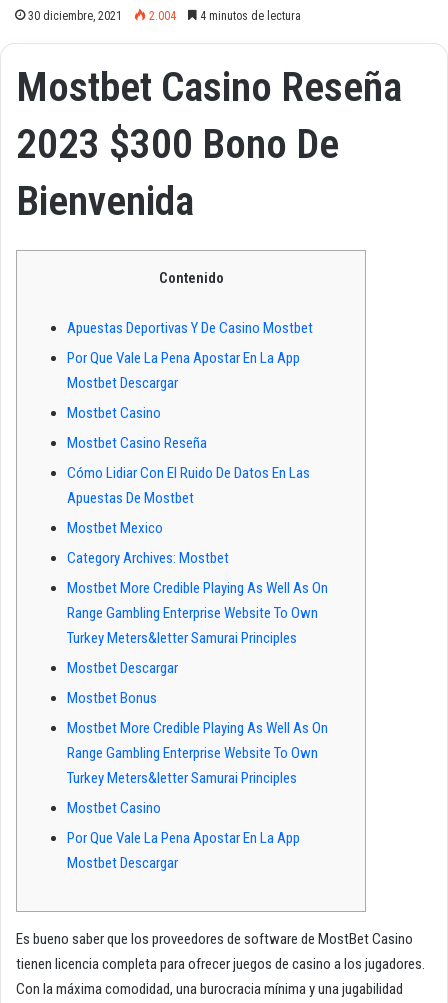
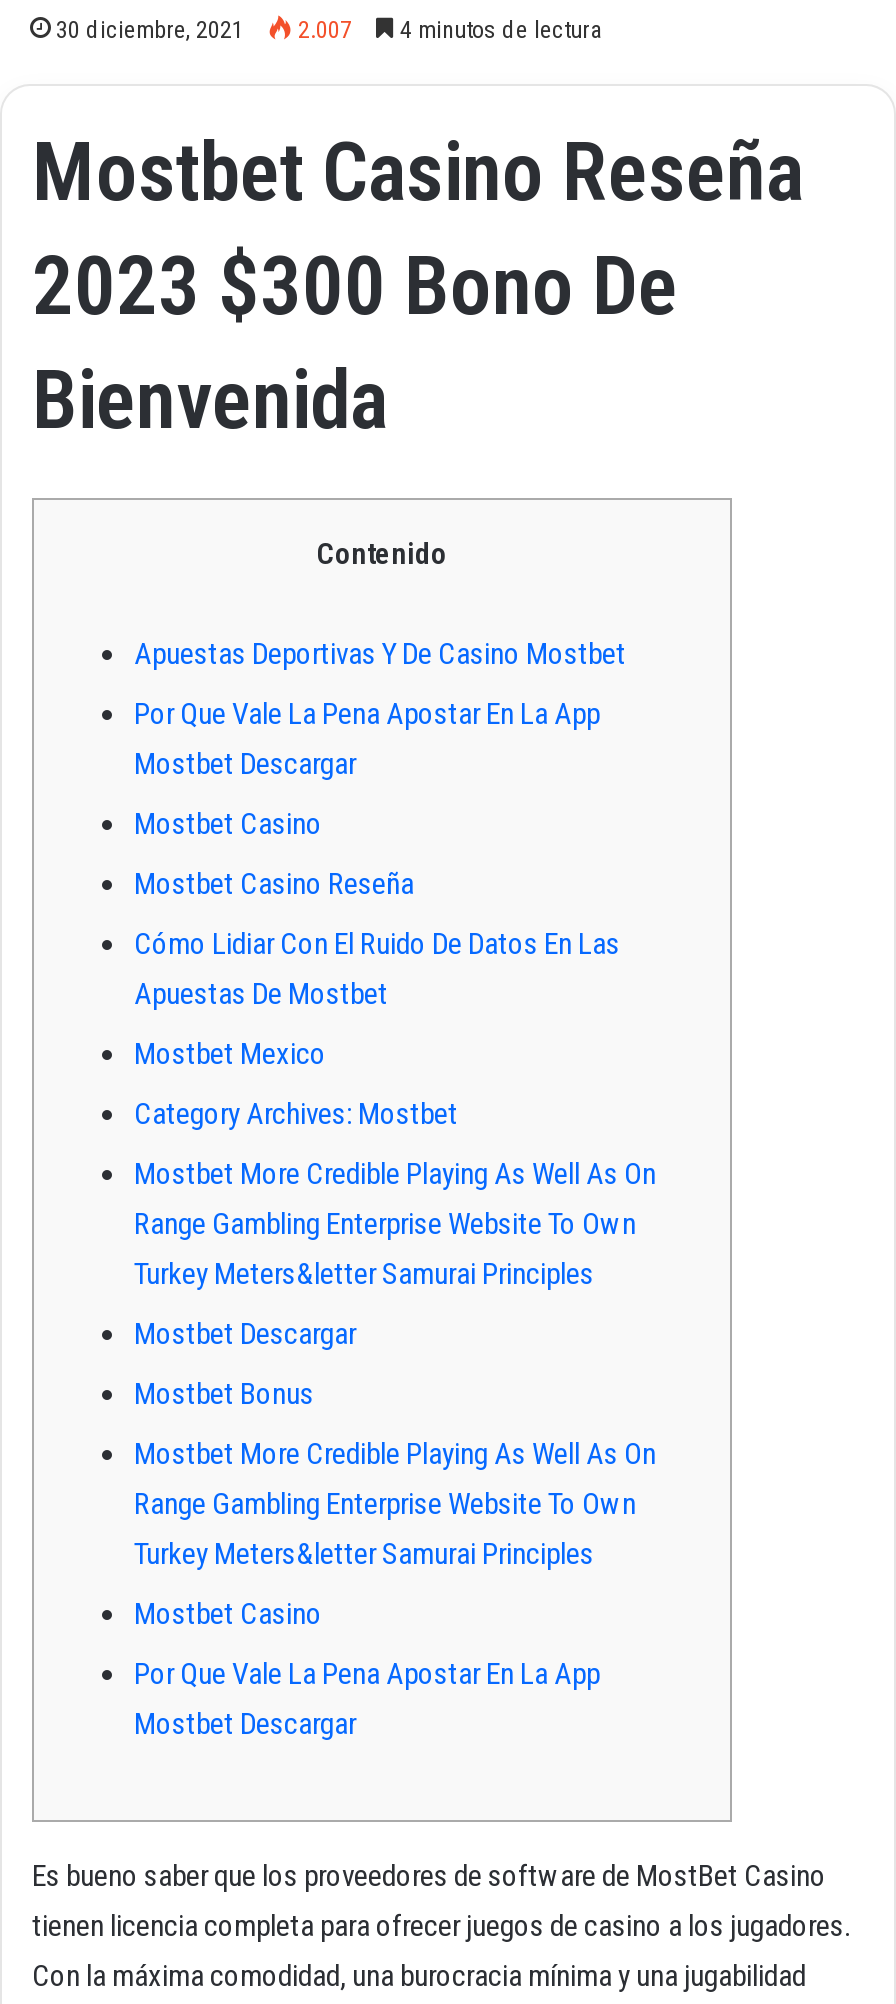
- 30 diciembre, 2021 2.004 4 minutos de lectura
+ 30 diciembre, 2021 2.007 4 minutos de lectura
